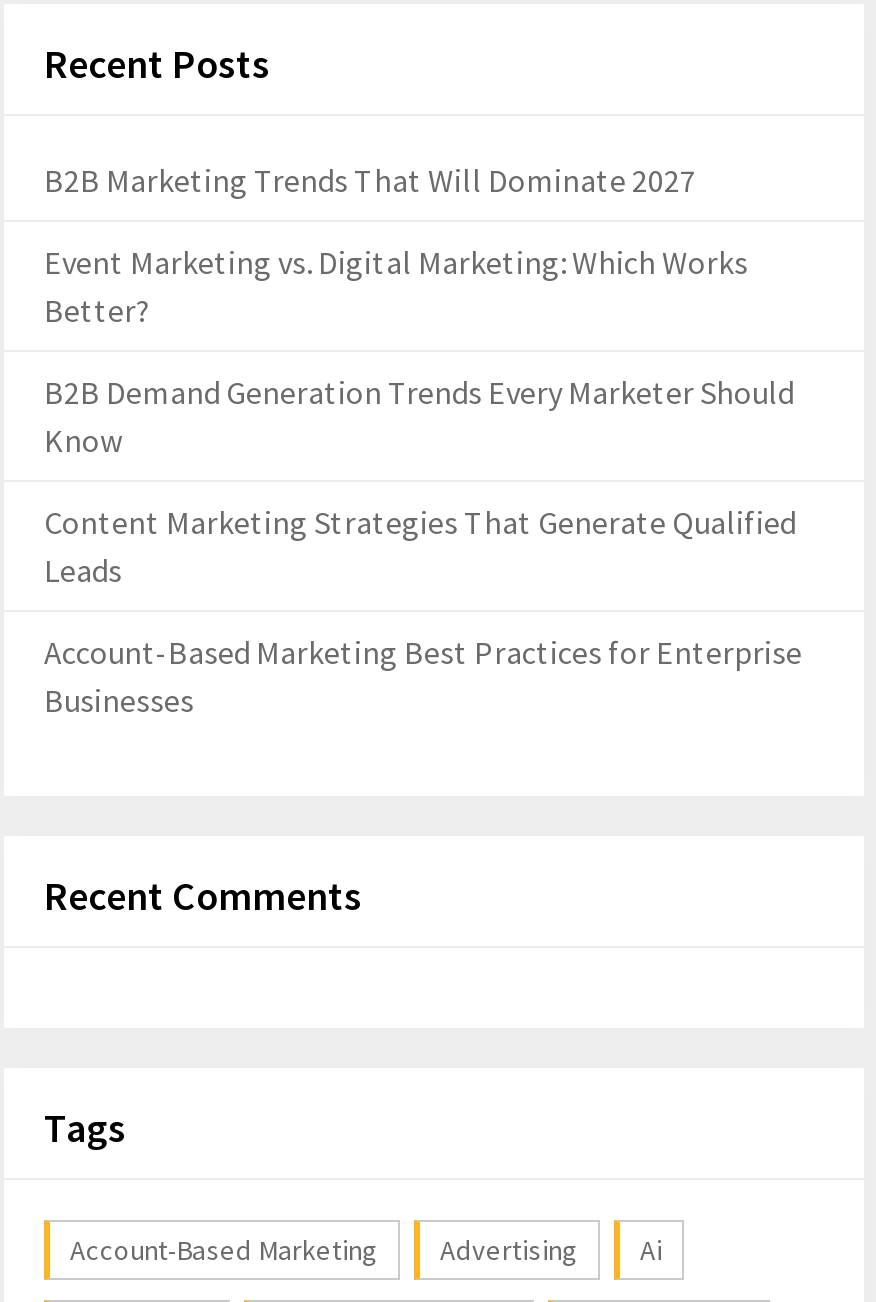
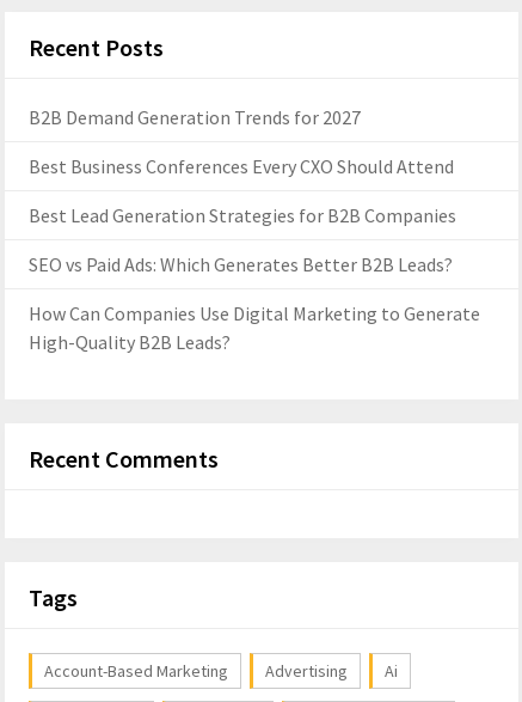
- B2B Marketing Trends That Will Dominate 2027
+ B2B Demand Generation Trends for 2027

- Event Marketing vs. Digital Marketing: Which Works
- Better?
+ Best Business Conferences Every CXO Should Attend

- B2B Demand Generation Trends Every Marketer Should
- Know
+ Best Lead Generation Strategies for B2B Companies

- Content Marketing Strategies That Generate Qualified
- Leads
+ SEO vs Paid Ads: Which Generates Better B2B Leads?

- Account-Based Marketing Best Practices for Enterprise
- Businesses
+ How Can Companies Use Digital Marketing to Generate
+ High-Quality B2B Leads?
